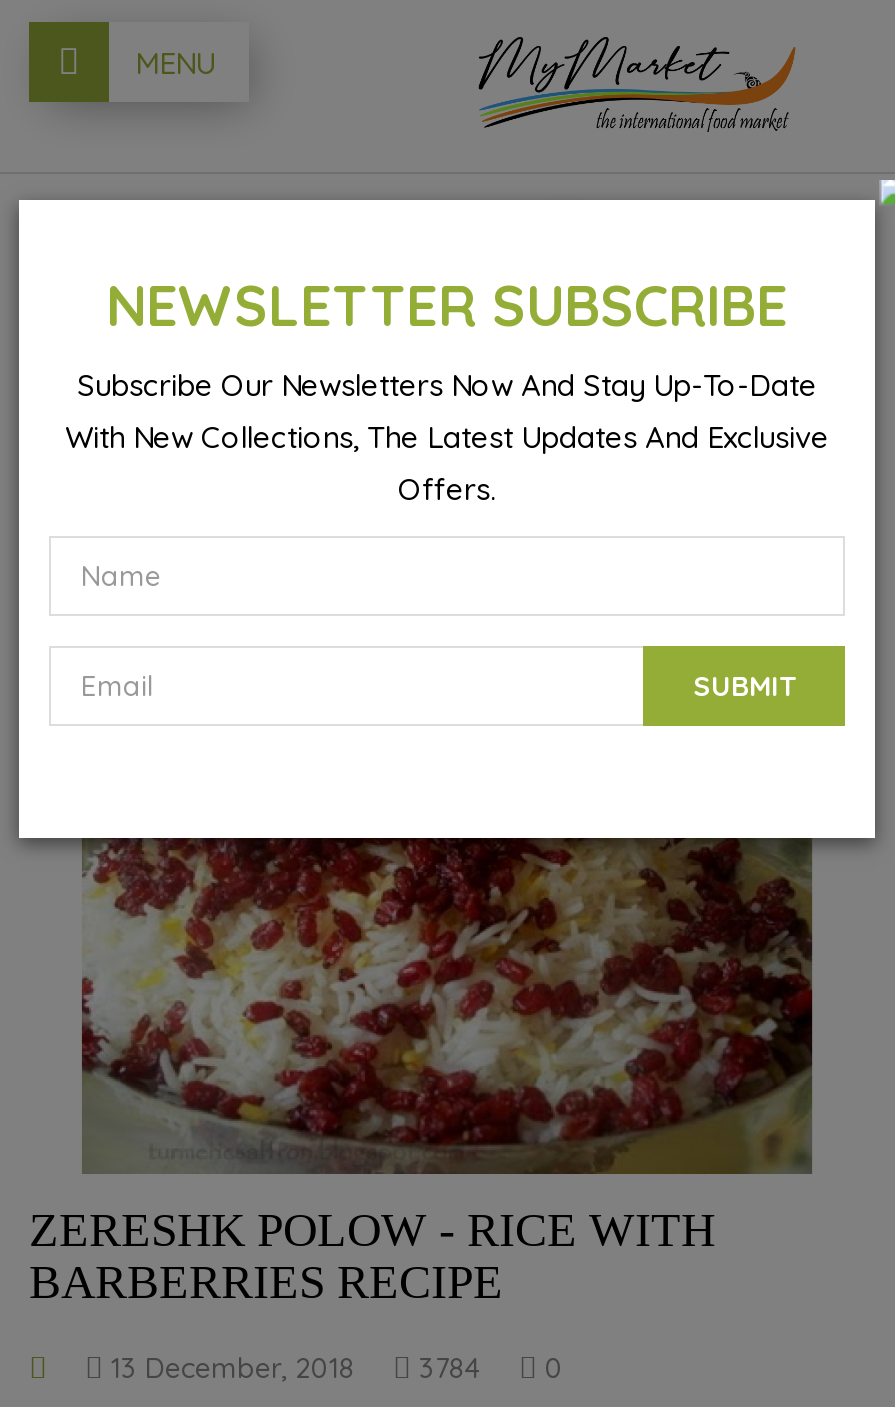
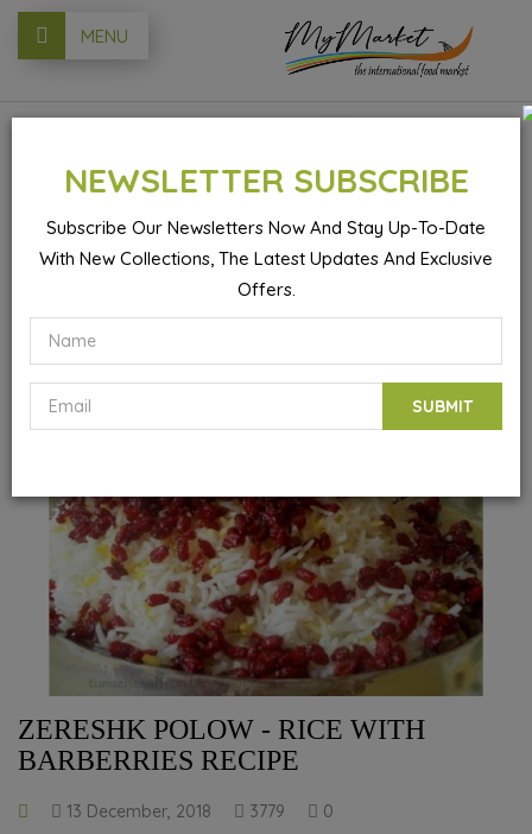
- 13 December, 2018 3784 0
+ 13 December, 2018 3779 0
